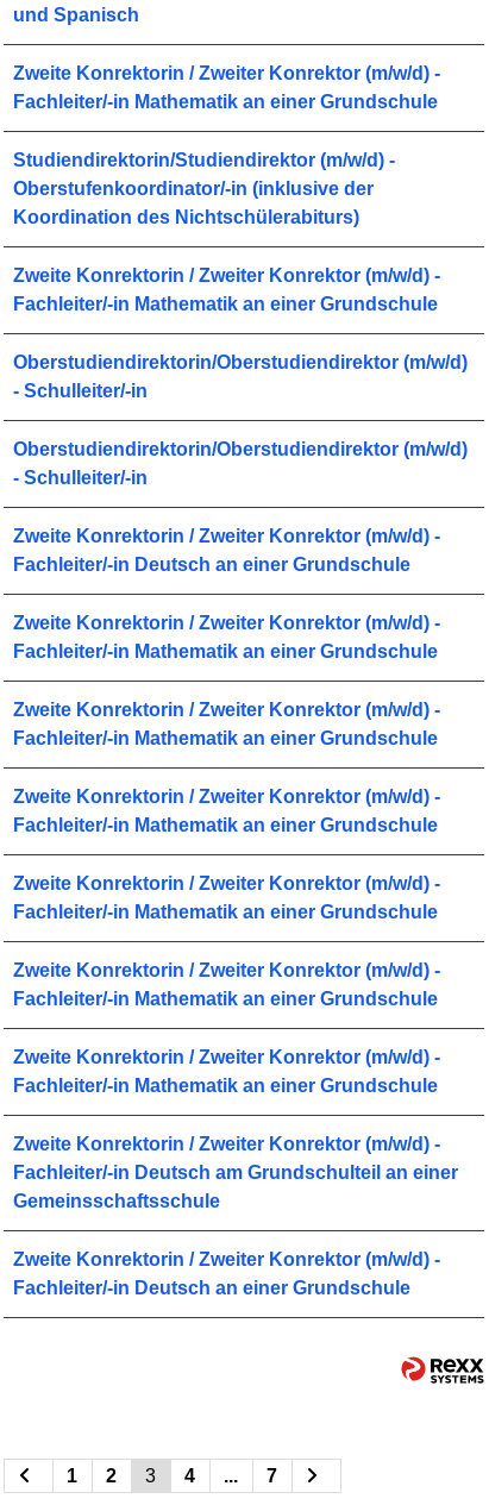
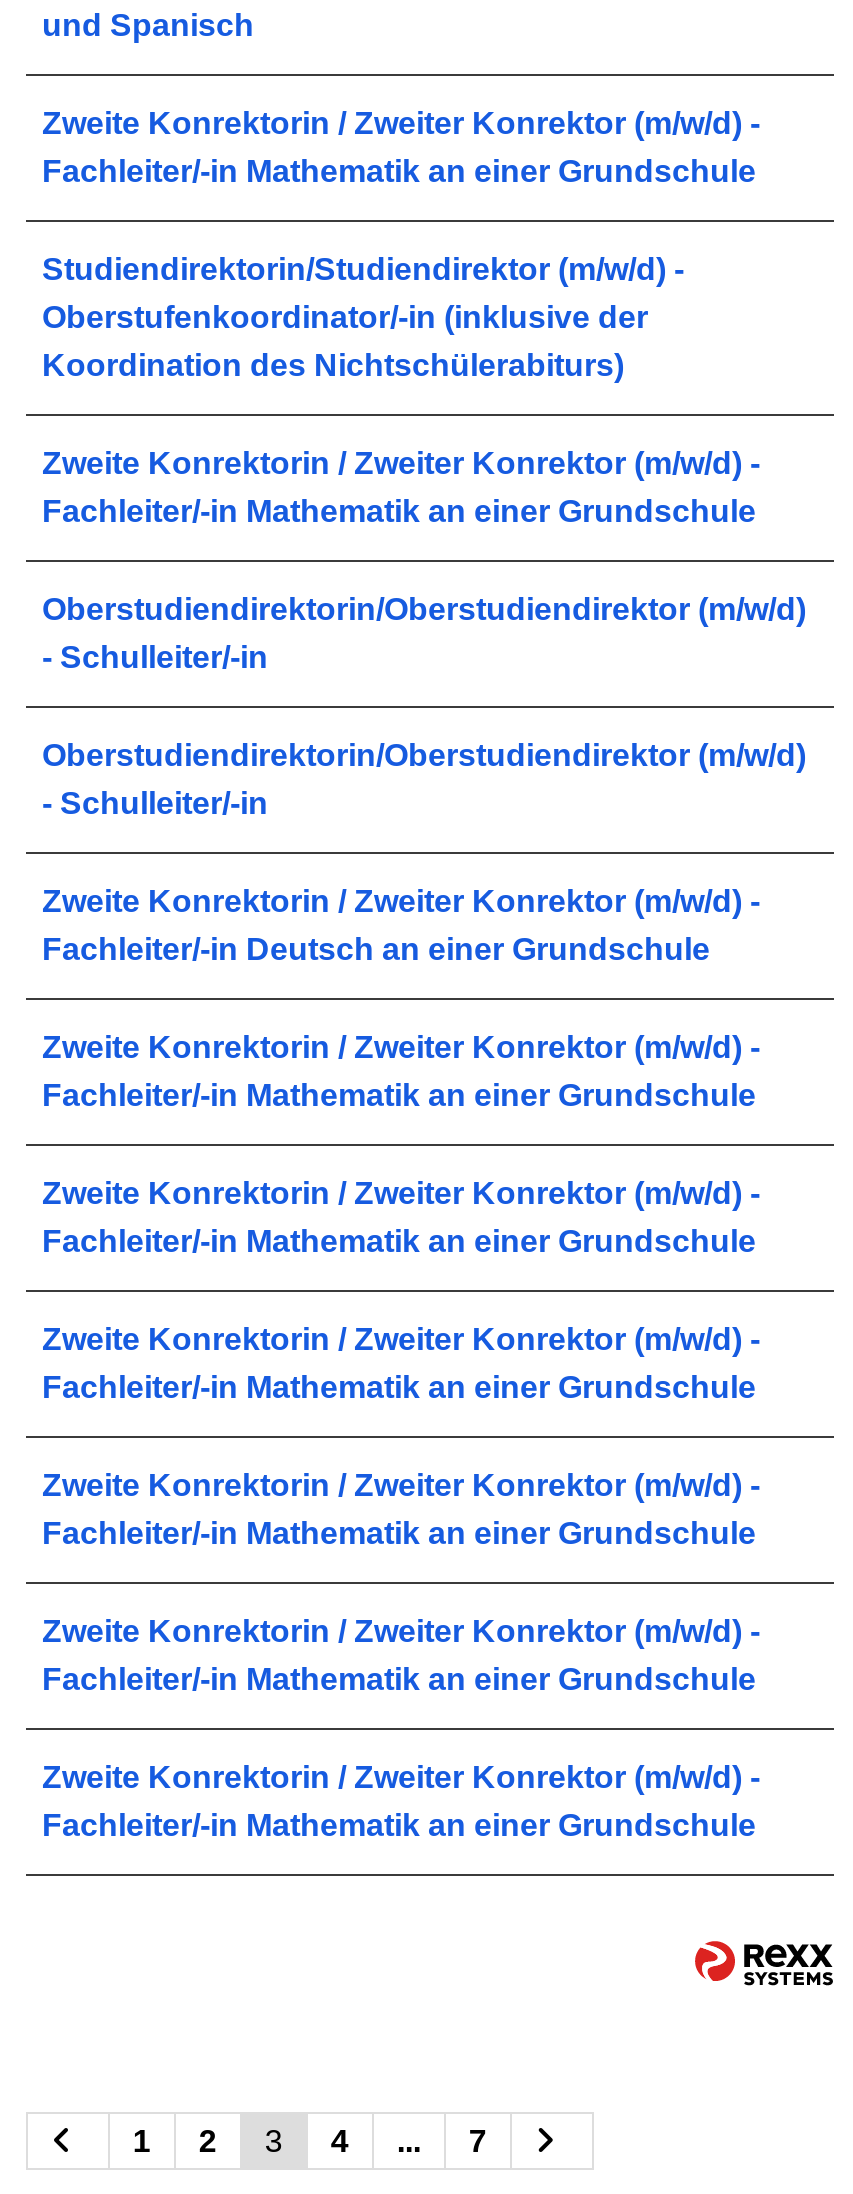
- Zweite Konrektorin / Zweiter Konrektor (m/w/d) -
- Fachleiter/-in Deutsch am Grundschulteil an einer
- Gemeinsschaftsschule
- Zweite Konrektorin / Zweiter Konrektor (m/w/d) -
- Fachleiter/-in Deutsch an einer Grundschule
